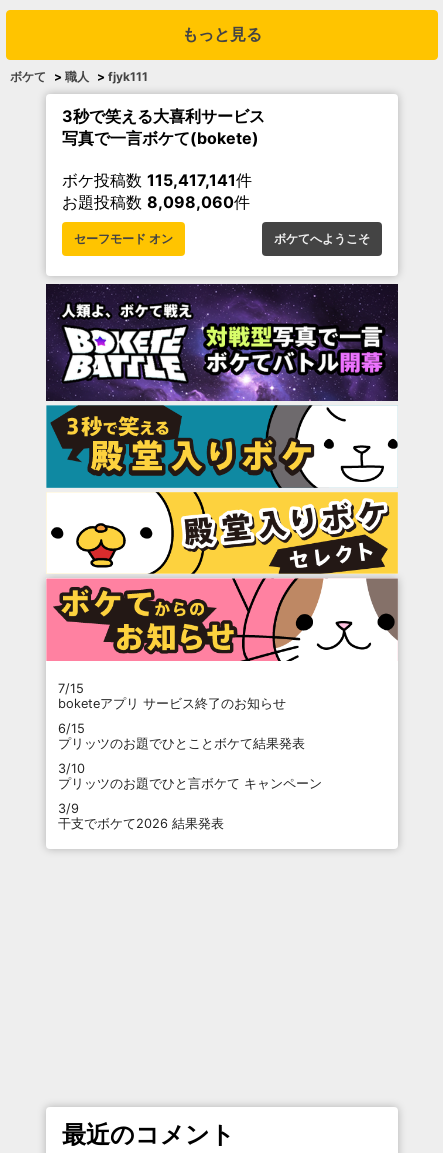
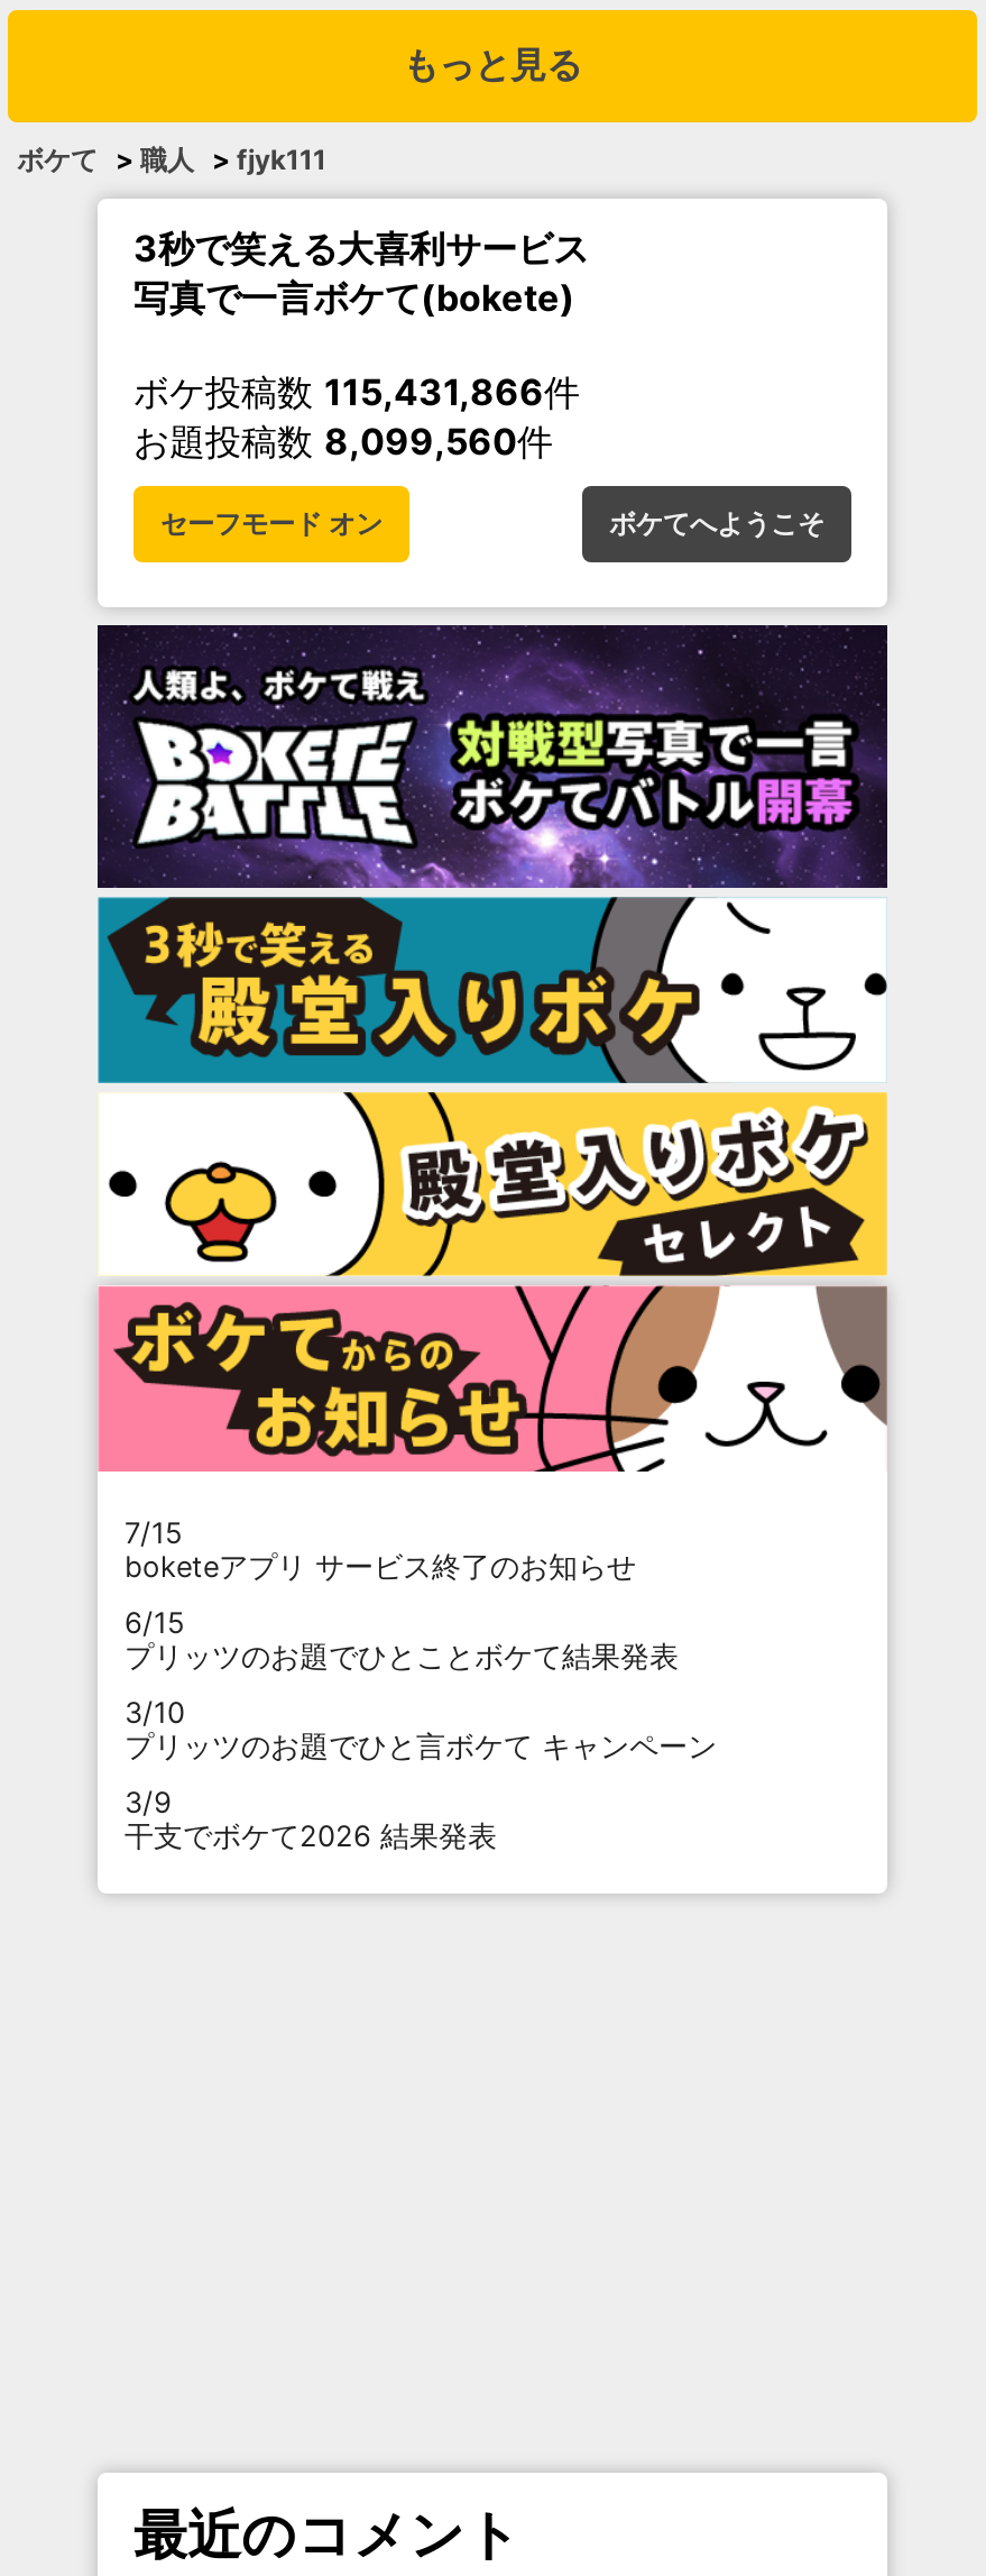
- ボケ投稿数115,417,141件
+ ボケ投稿数115,431,866件

- お題投稿数8,098,060件
+ お題投稿数8,099,560件
